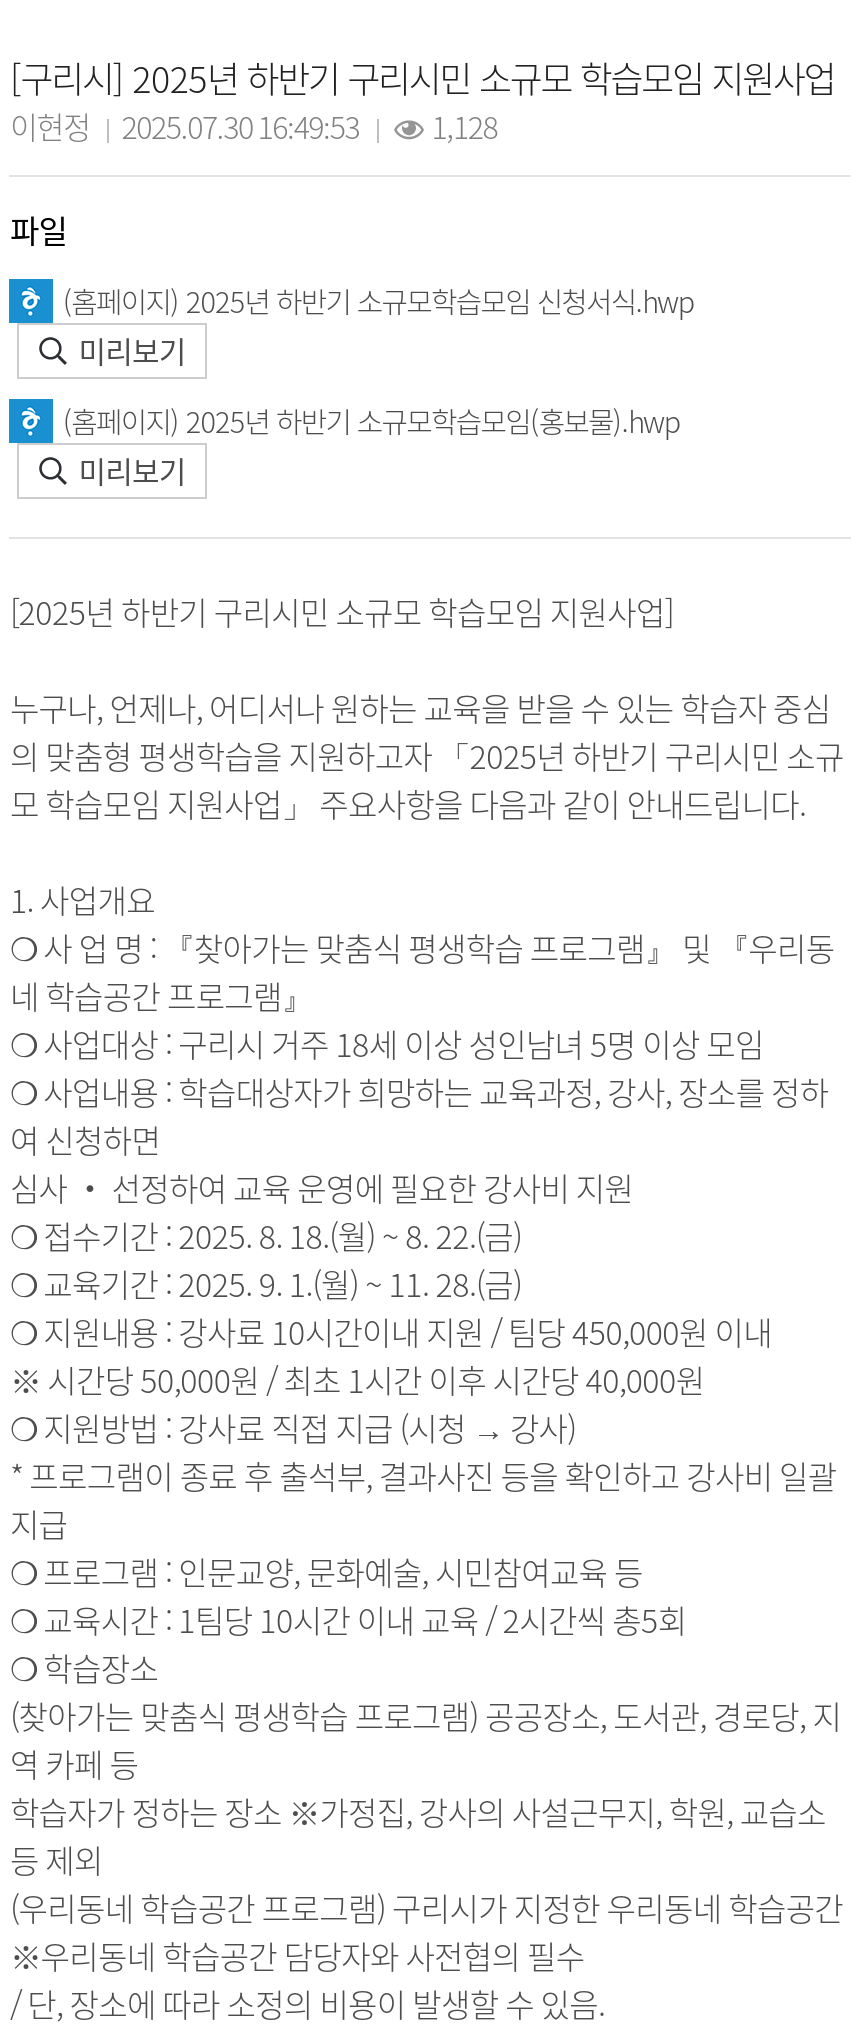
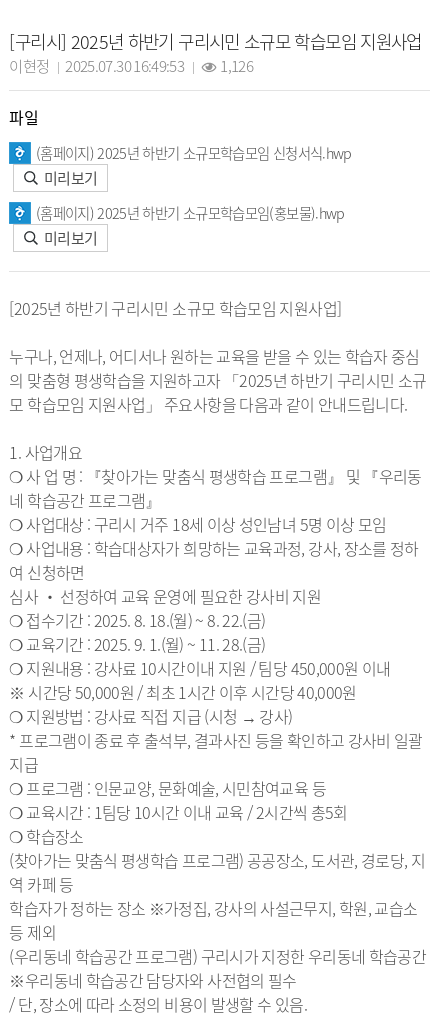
- 이현정 2025.07.30 16:49:53 1,128
+ 이현정 2025.07.30 16:49:53 1,126
